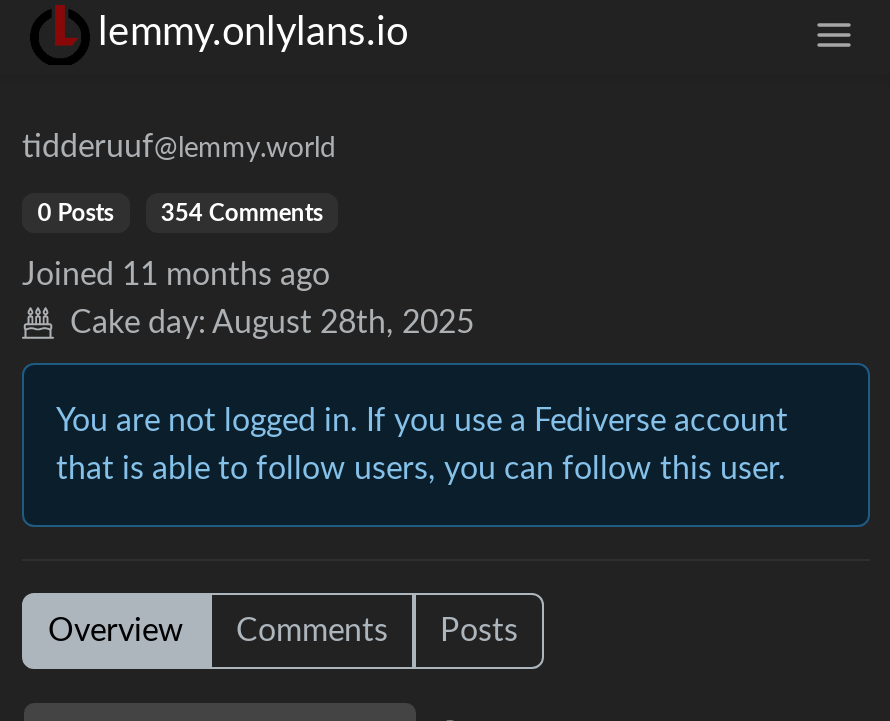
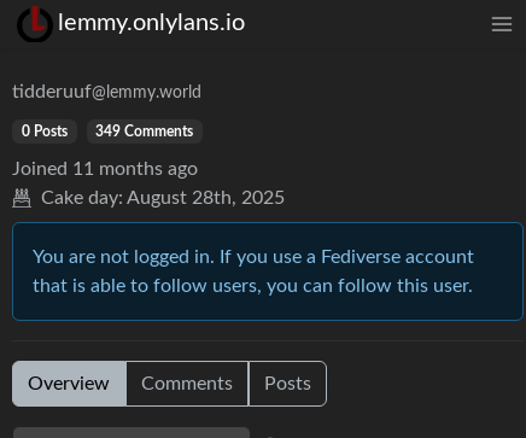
- 0 Posts 354 Comments
+ 0 Posts 349 Comments
